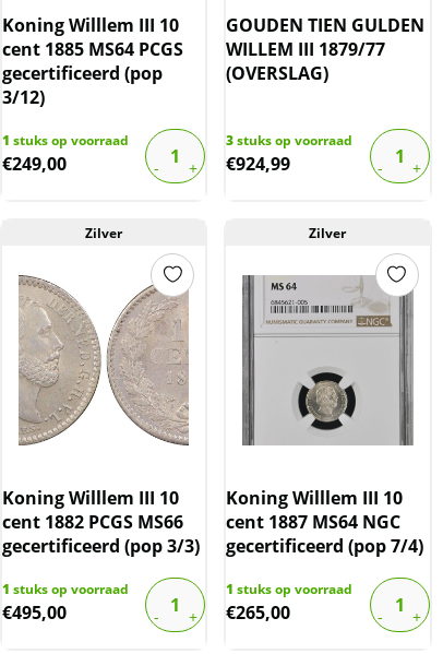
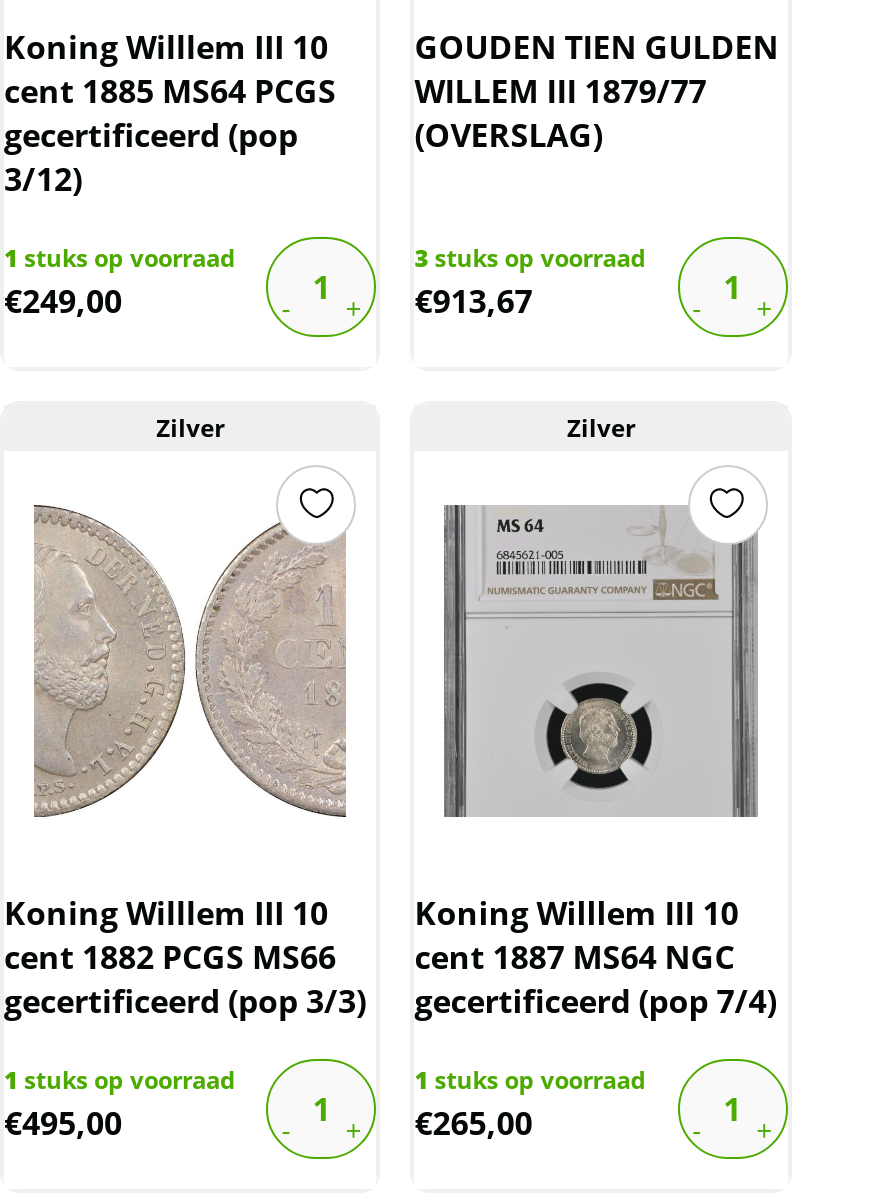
- €924,99
+ €913,67
